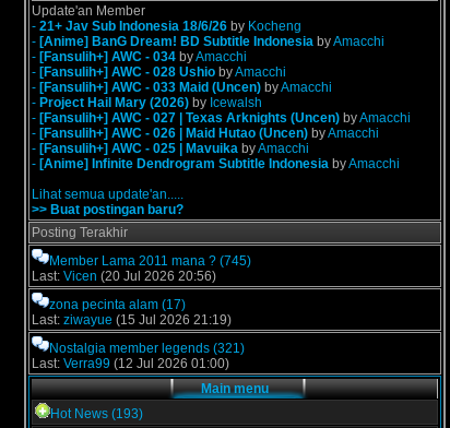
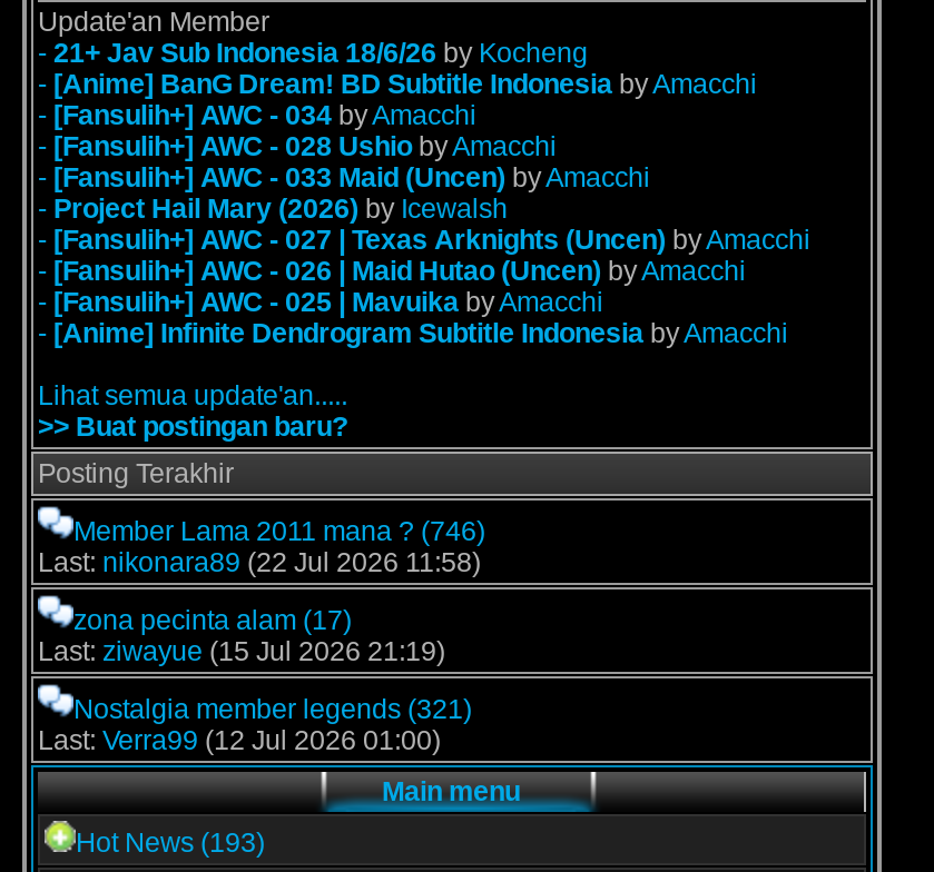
- Member Lama 2011 mana ? (745)
+ Member Lama 2011 mana ? (746)

- Last: Vicen (20 Jul 2026 20:56)
+ Last: nikonara89 (22 Jul 2026 11:58)
